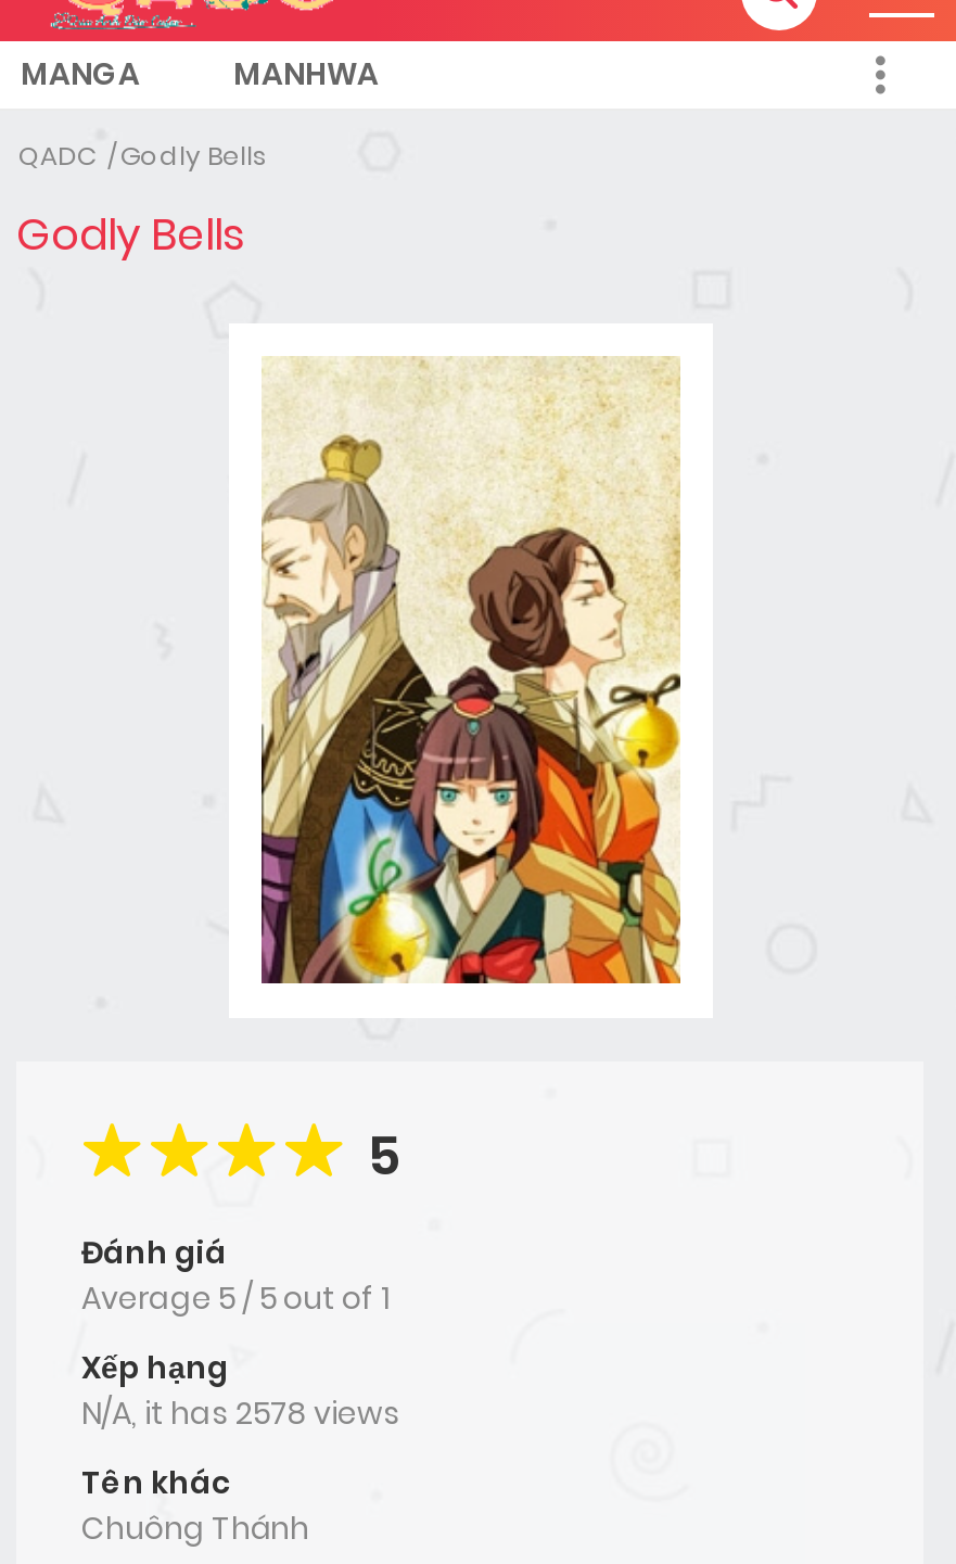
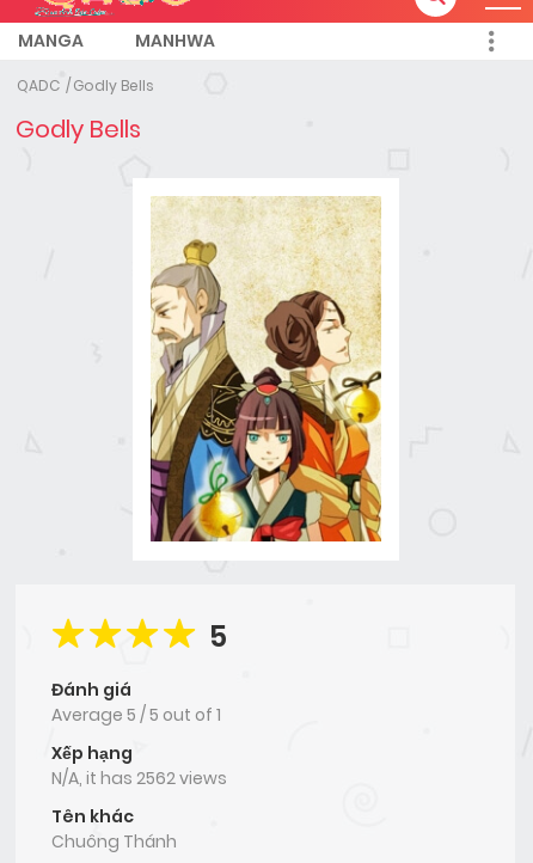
- N/A, it has 2578 views
+ N/A, it has 2562 views
